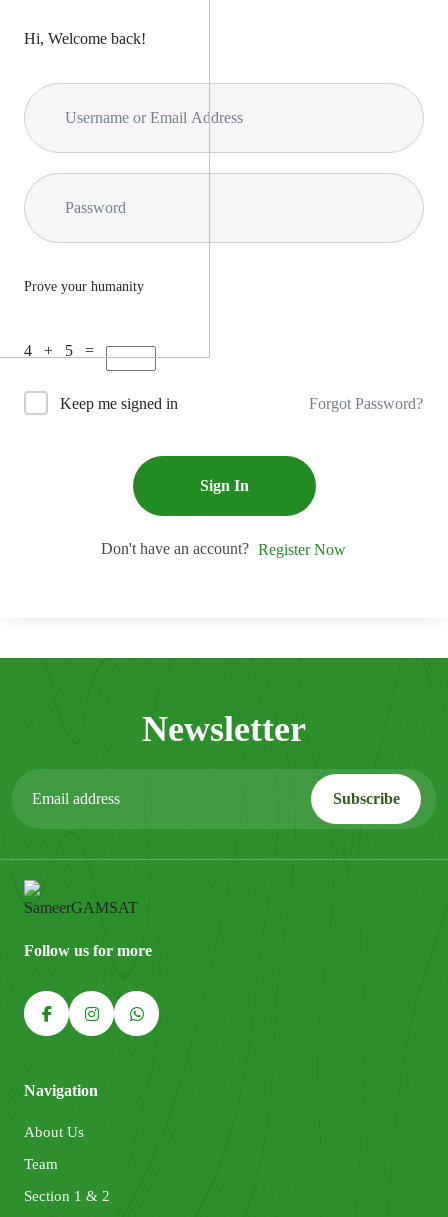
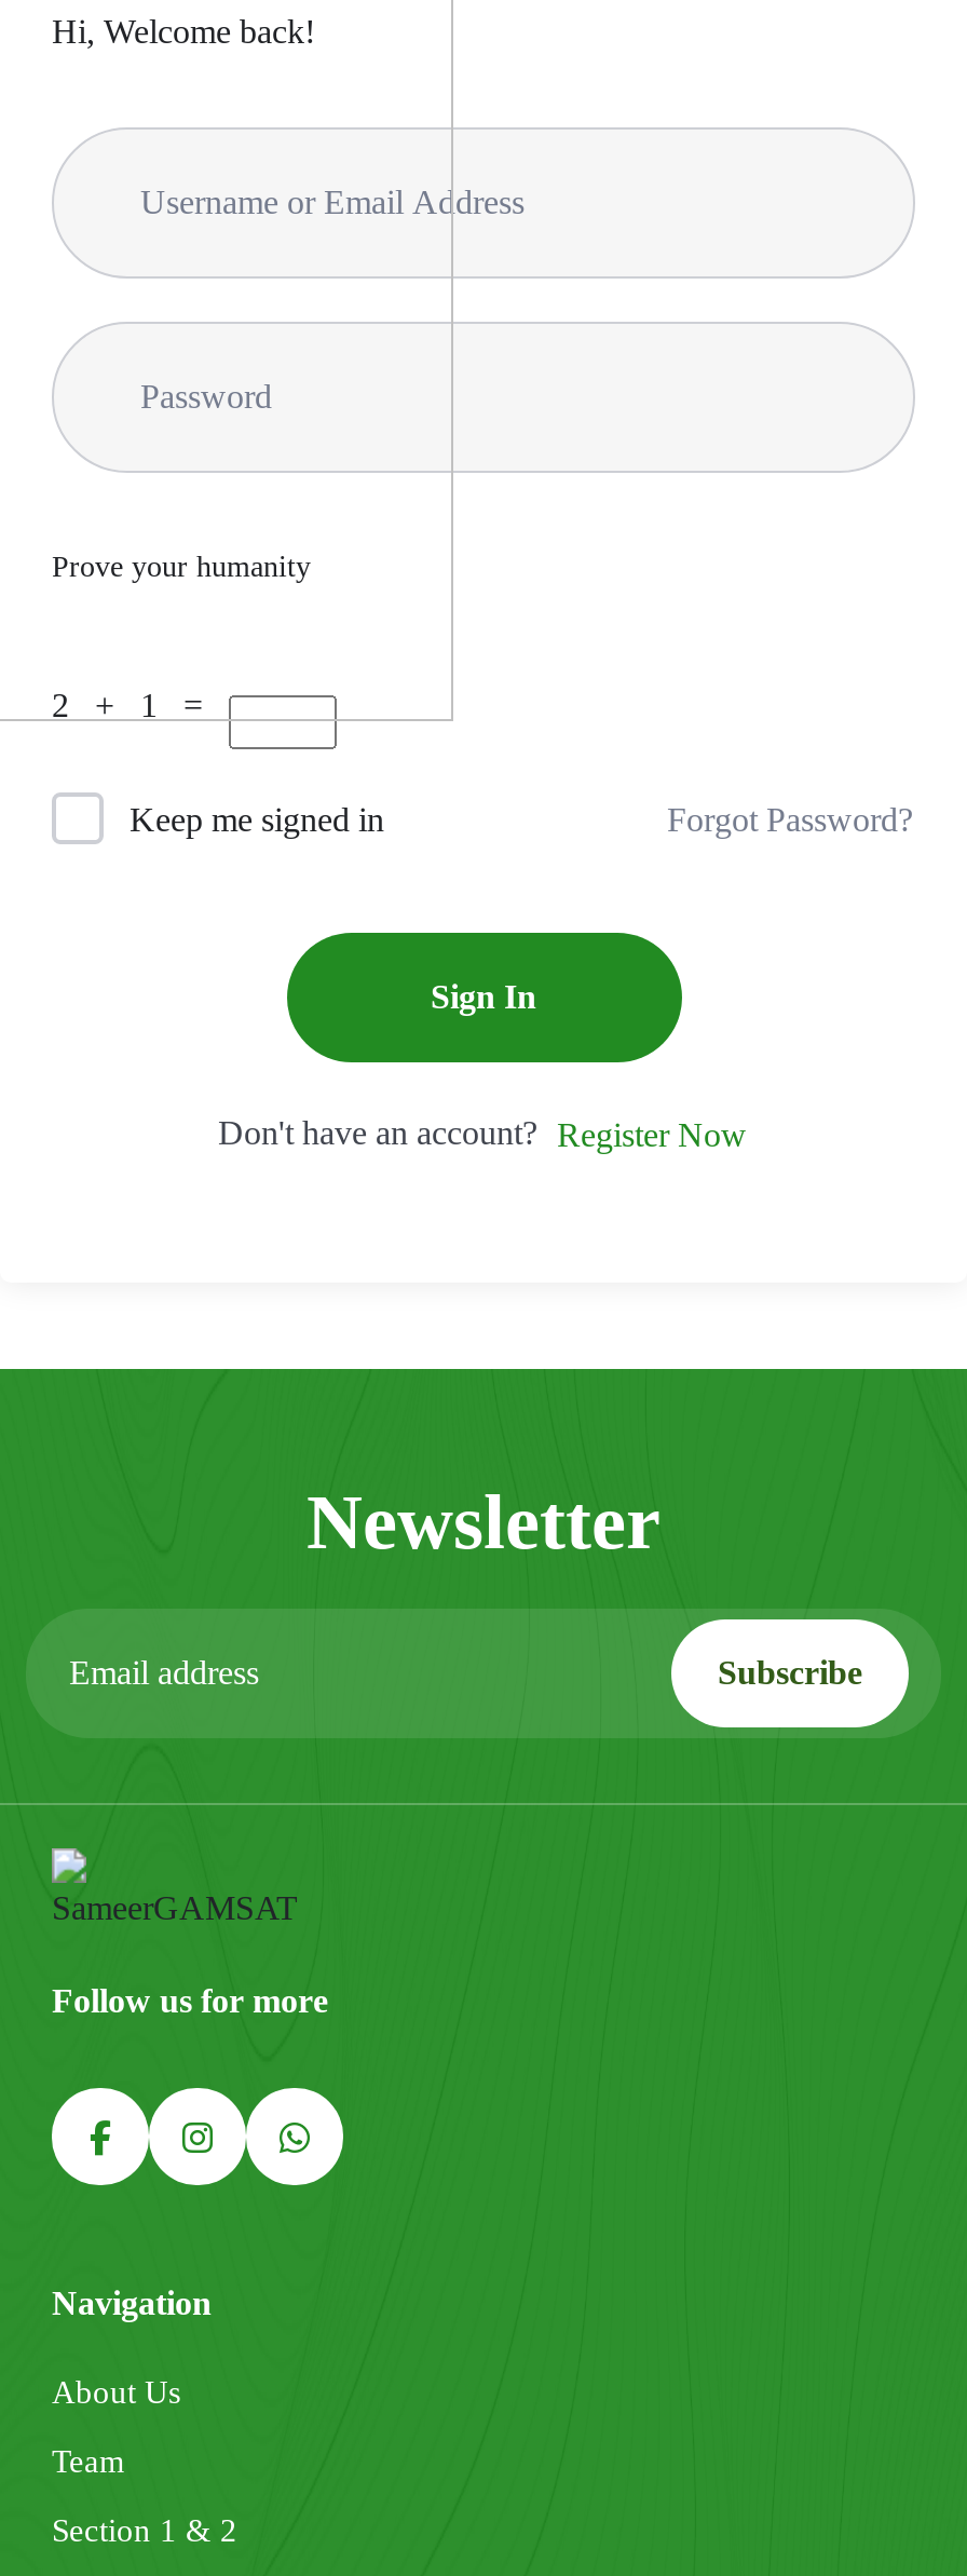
- 4 + 5 =
+ 2 + 1 =
